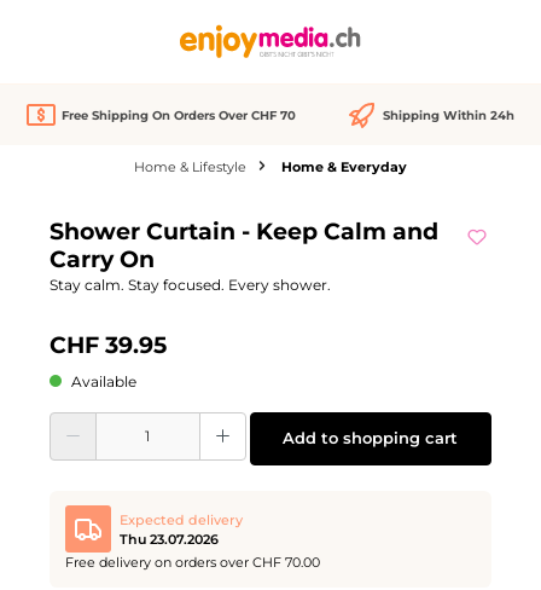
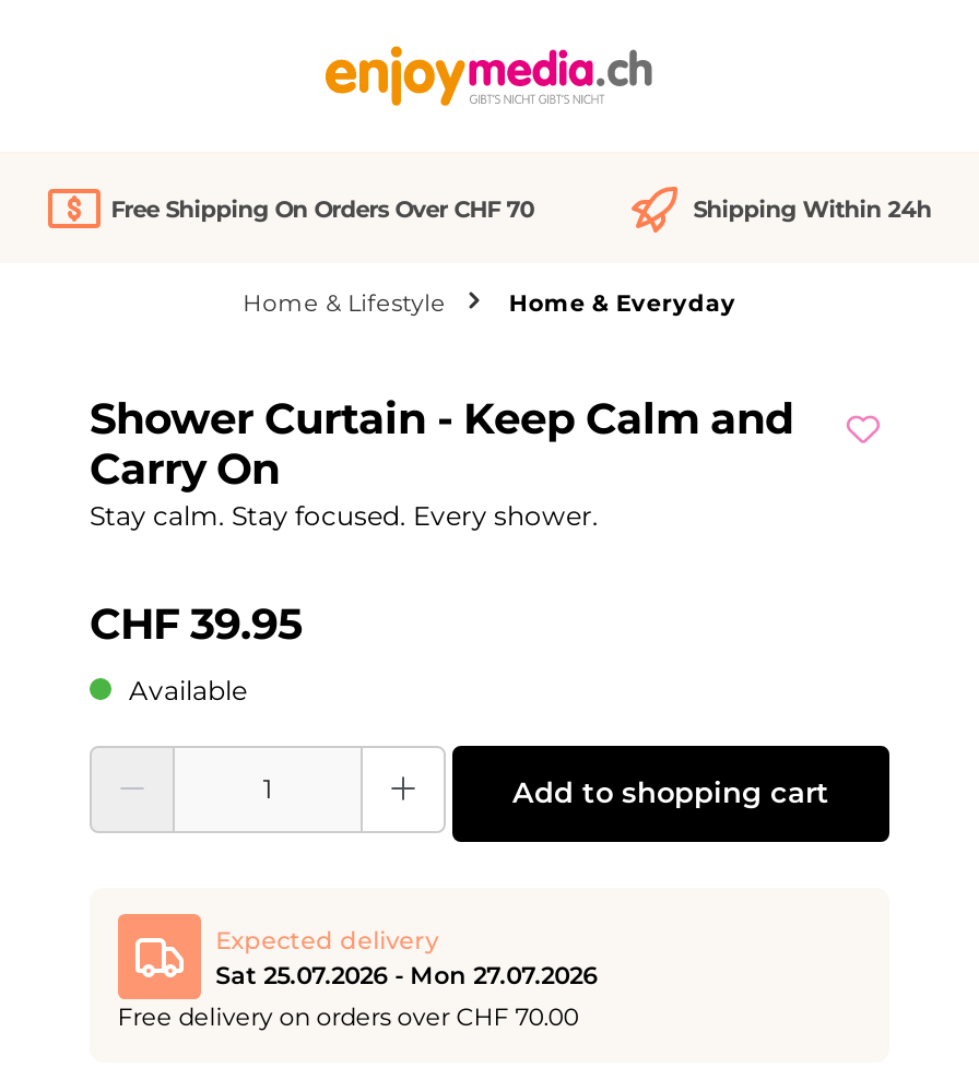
- Thu 23.07.2026
+ Sat 25.07.2026 - Mon 27.07.2026
